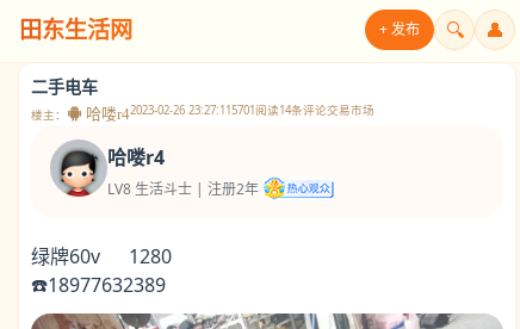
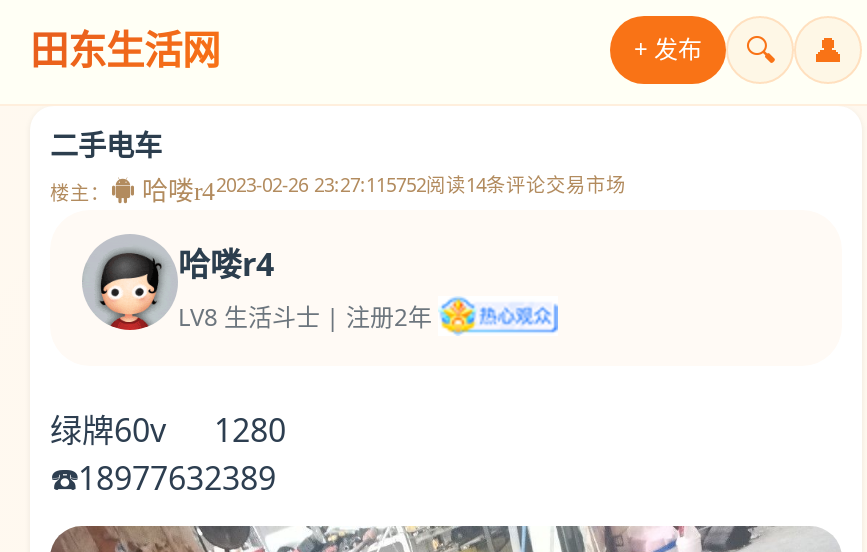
- 哈喽r42023-02-26 23:27:115701阅读14条评论交易市场
+ 哈喽r42023-02-26 23:27:115752阅读14条评论交易市场
